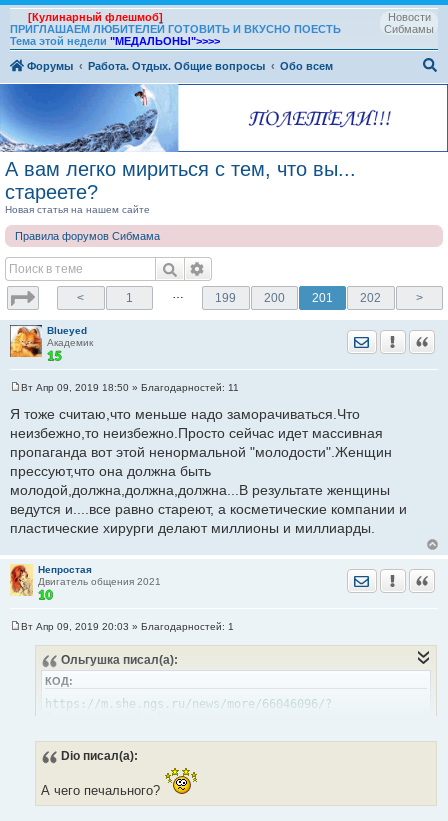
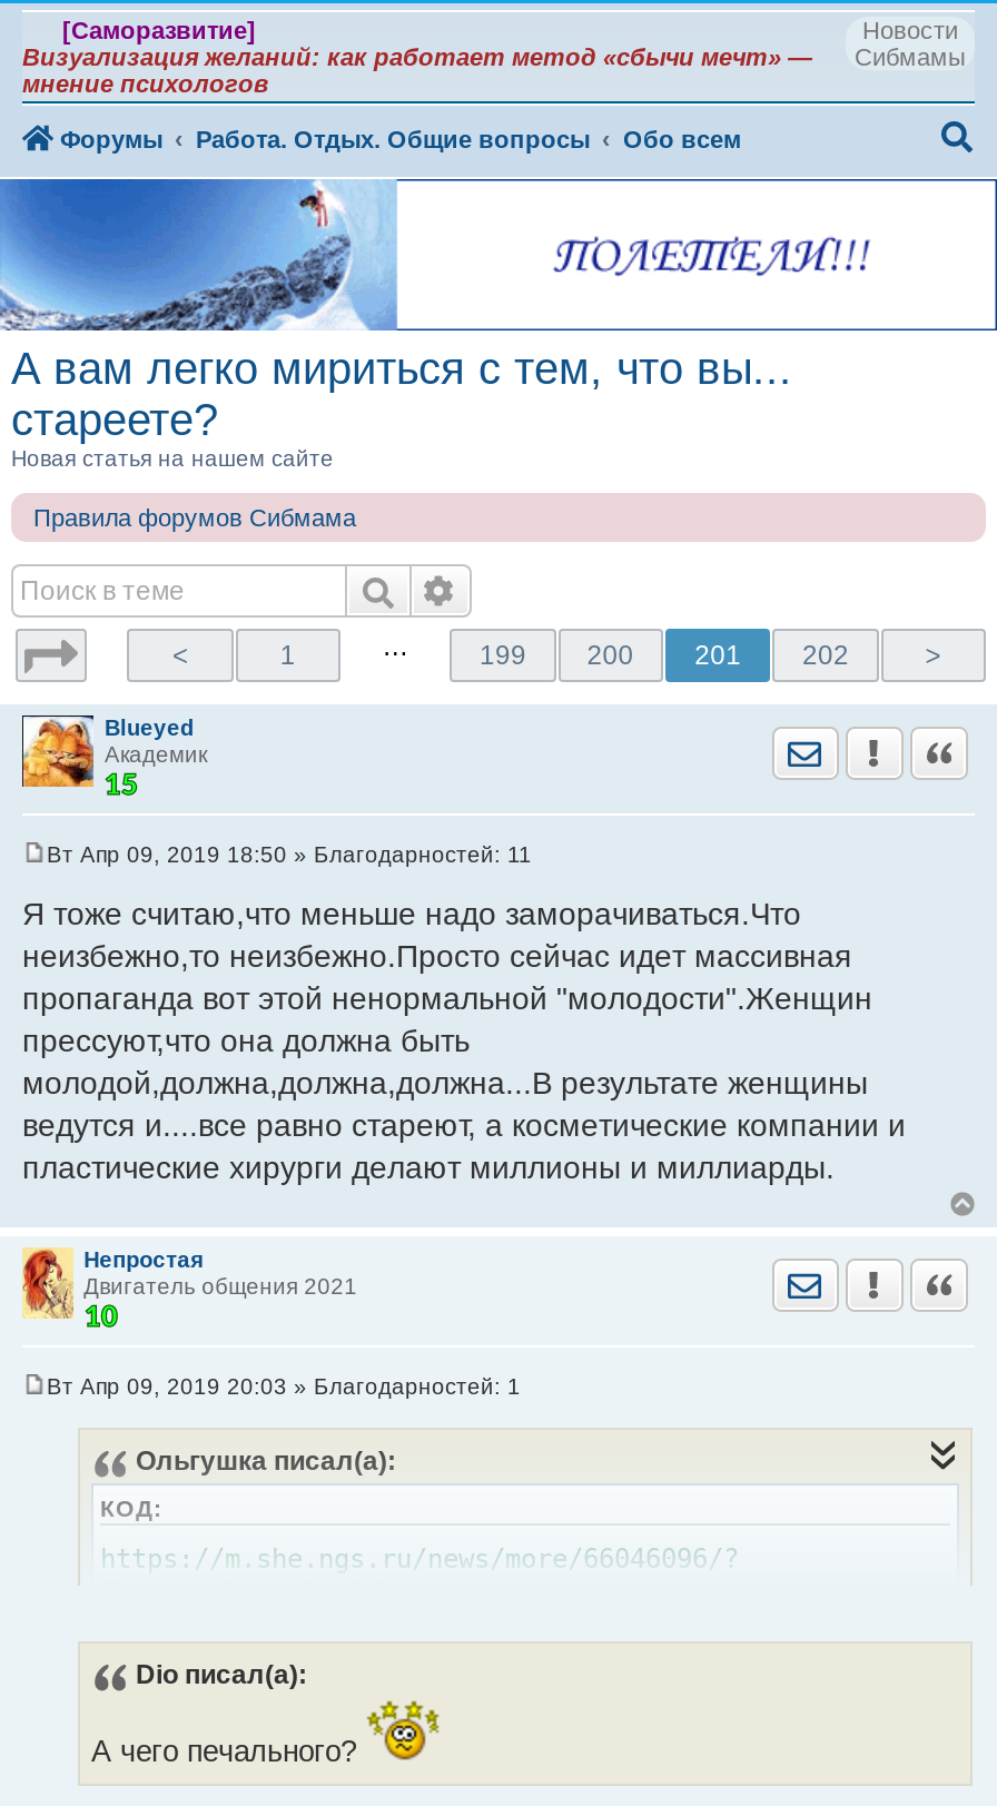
- [Кулинарный флешмоб]
- ПРИГЛАШАЕМ ЛЮБИТЕЛЕЙ ГОТОВИТЬ И ВКУСНО ПОЕСТЬ
- Тема этой недели "МЕДАЛЬОНЫ">>>>
+ [Саморазвитие]
+ Визуализация желаний: как работает метод «сбычи мечт» —
+ мнение психологов
